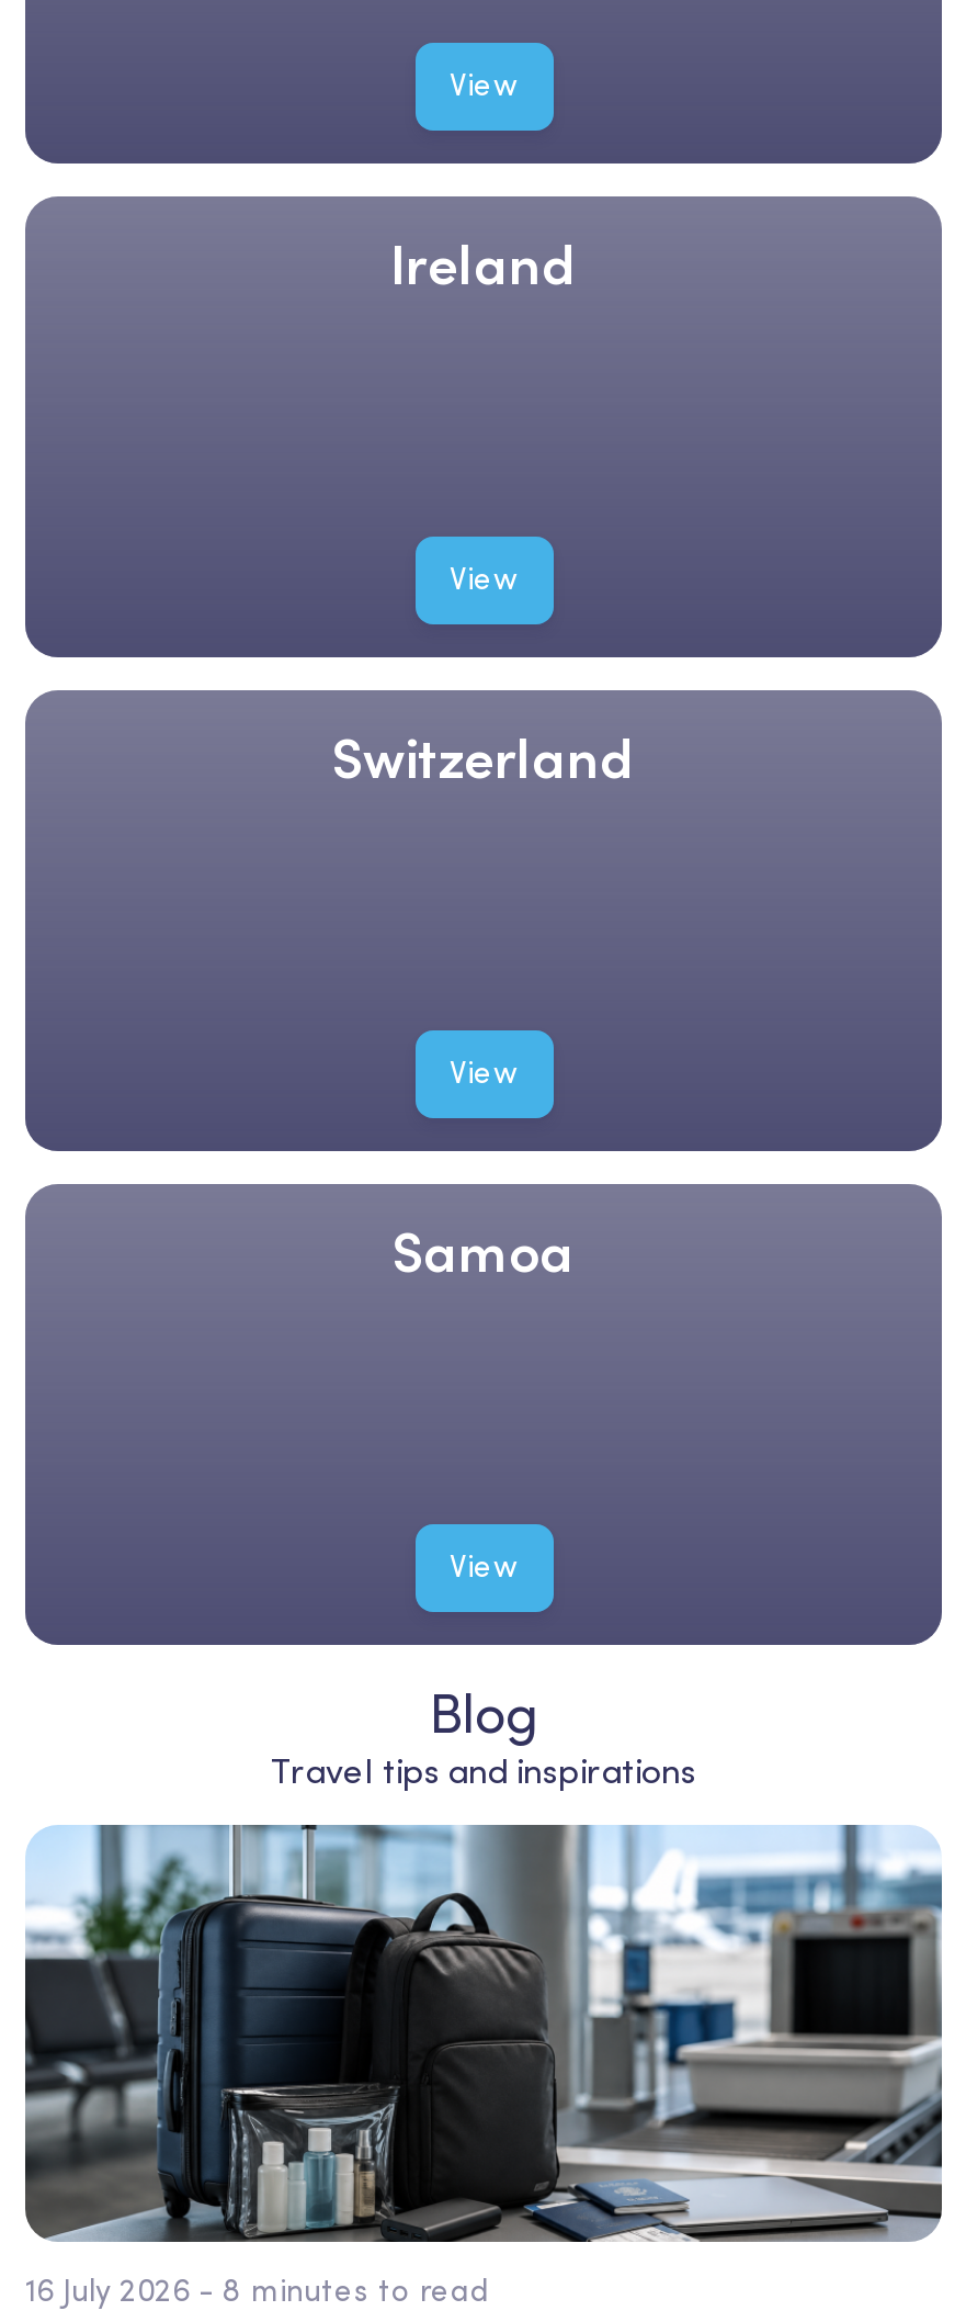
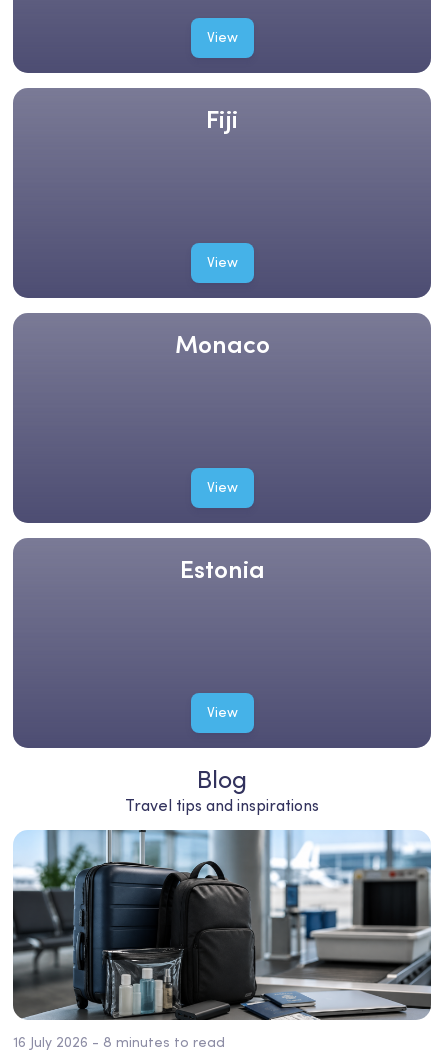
- Ireland
+ Fiji

- Switzerland
+ Monaco

- Samoa
+ Estonia
